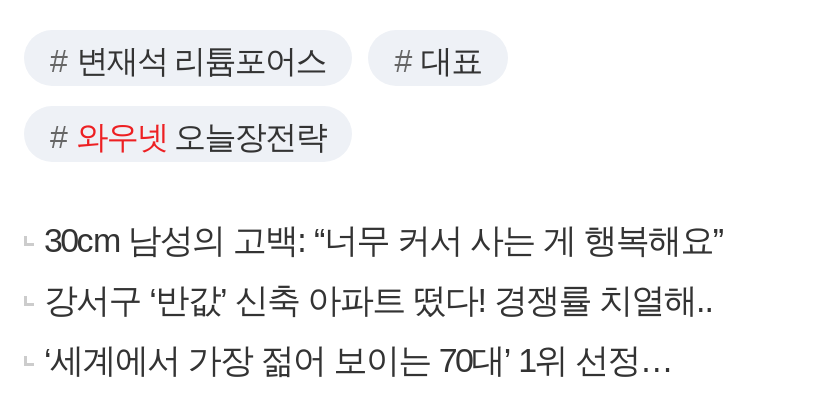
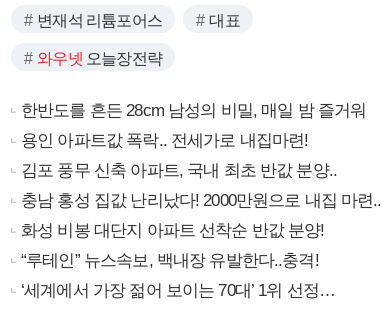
- 30cm 남성의 고백: “너무 커서 사는 게 행복해요”
- 강서구 ‘반값’ 신축 아파트 떴다! 경쟁률 치열해..
+ 한반도를 흔든 28cm 남성의 비밀, 매일 밤 즐거워
+ 용인 아파트값 폭락.. 전세가로 내집마련!
+ 김포 풍무 신축 아파트, 국내 최초 반값 분양..
+ 충남 홍성 집값 난리났다! 2000만원으로 내집 마련..
+ 화성 비봉 대단지 아파트 선착순 반값 분양!
+ “루테인” 뉴스속보, 백내장 유발한다..충격!
